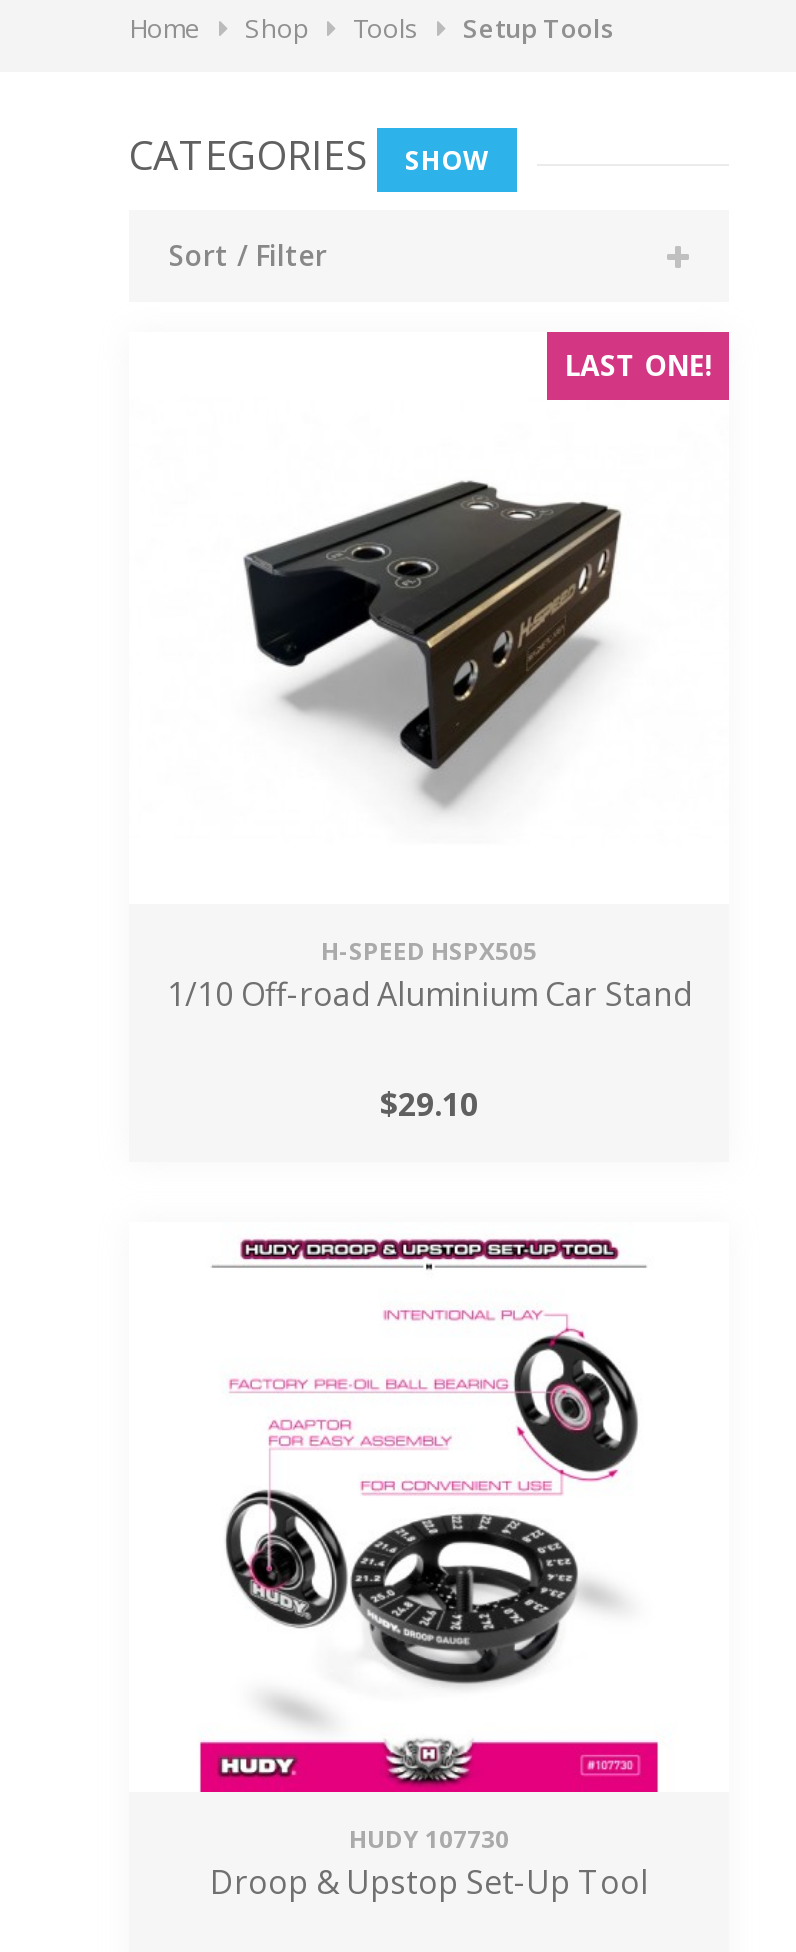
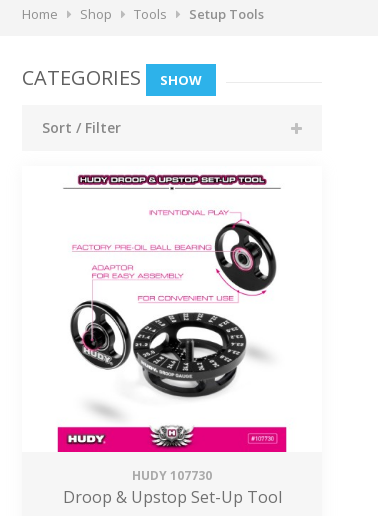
- LAST ONE!

- [image]

- H-SPEED HSPX505
- 1/10 Off-road Aluminium Car Stand
- $29.10
